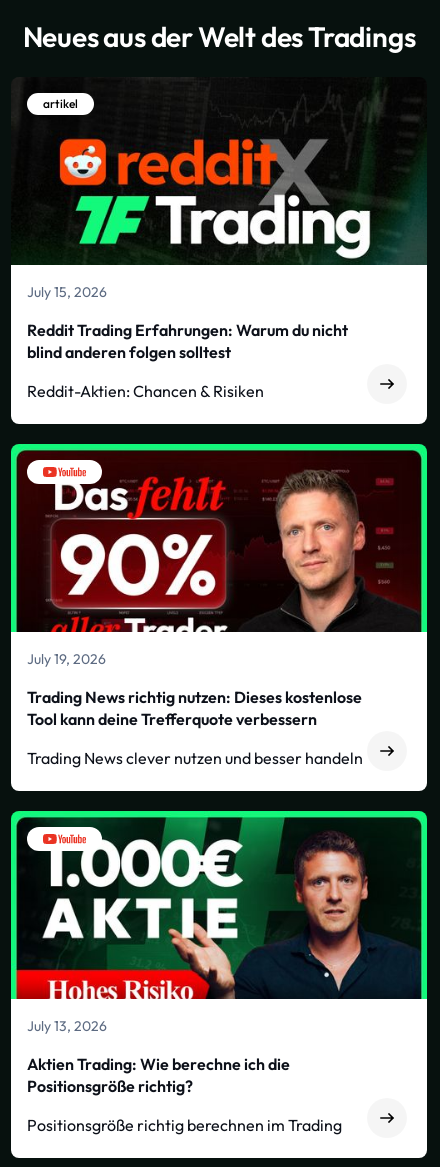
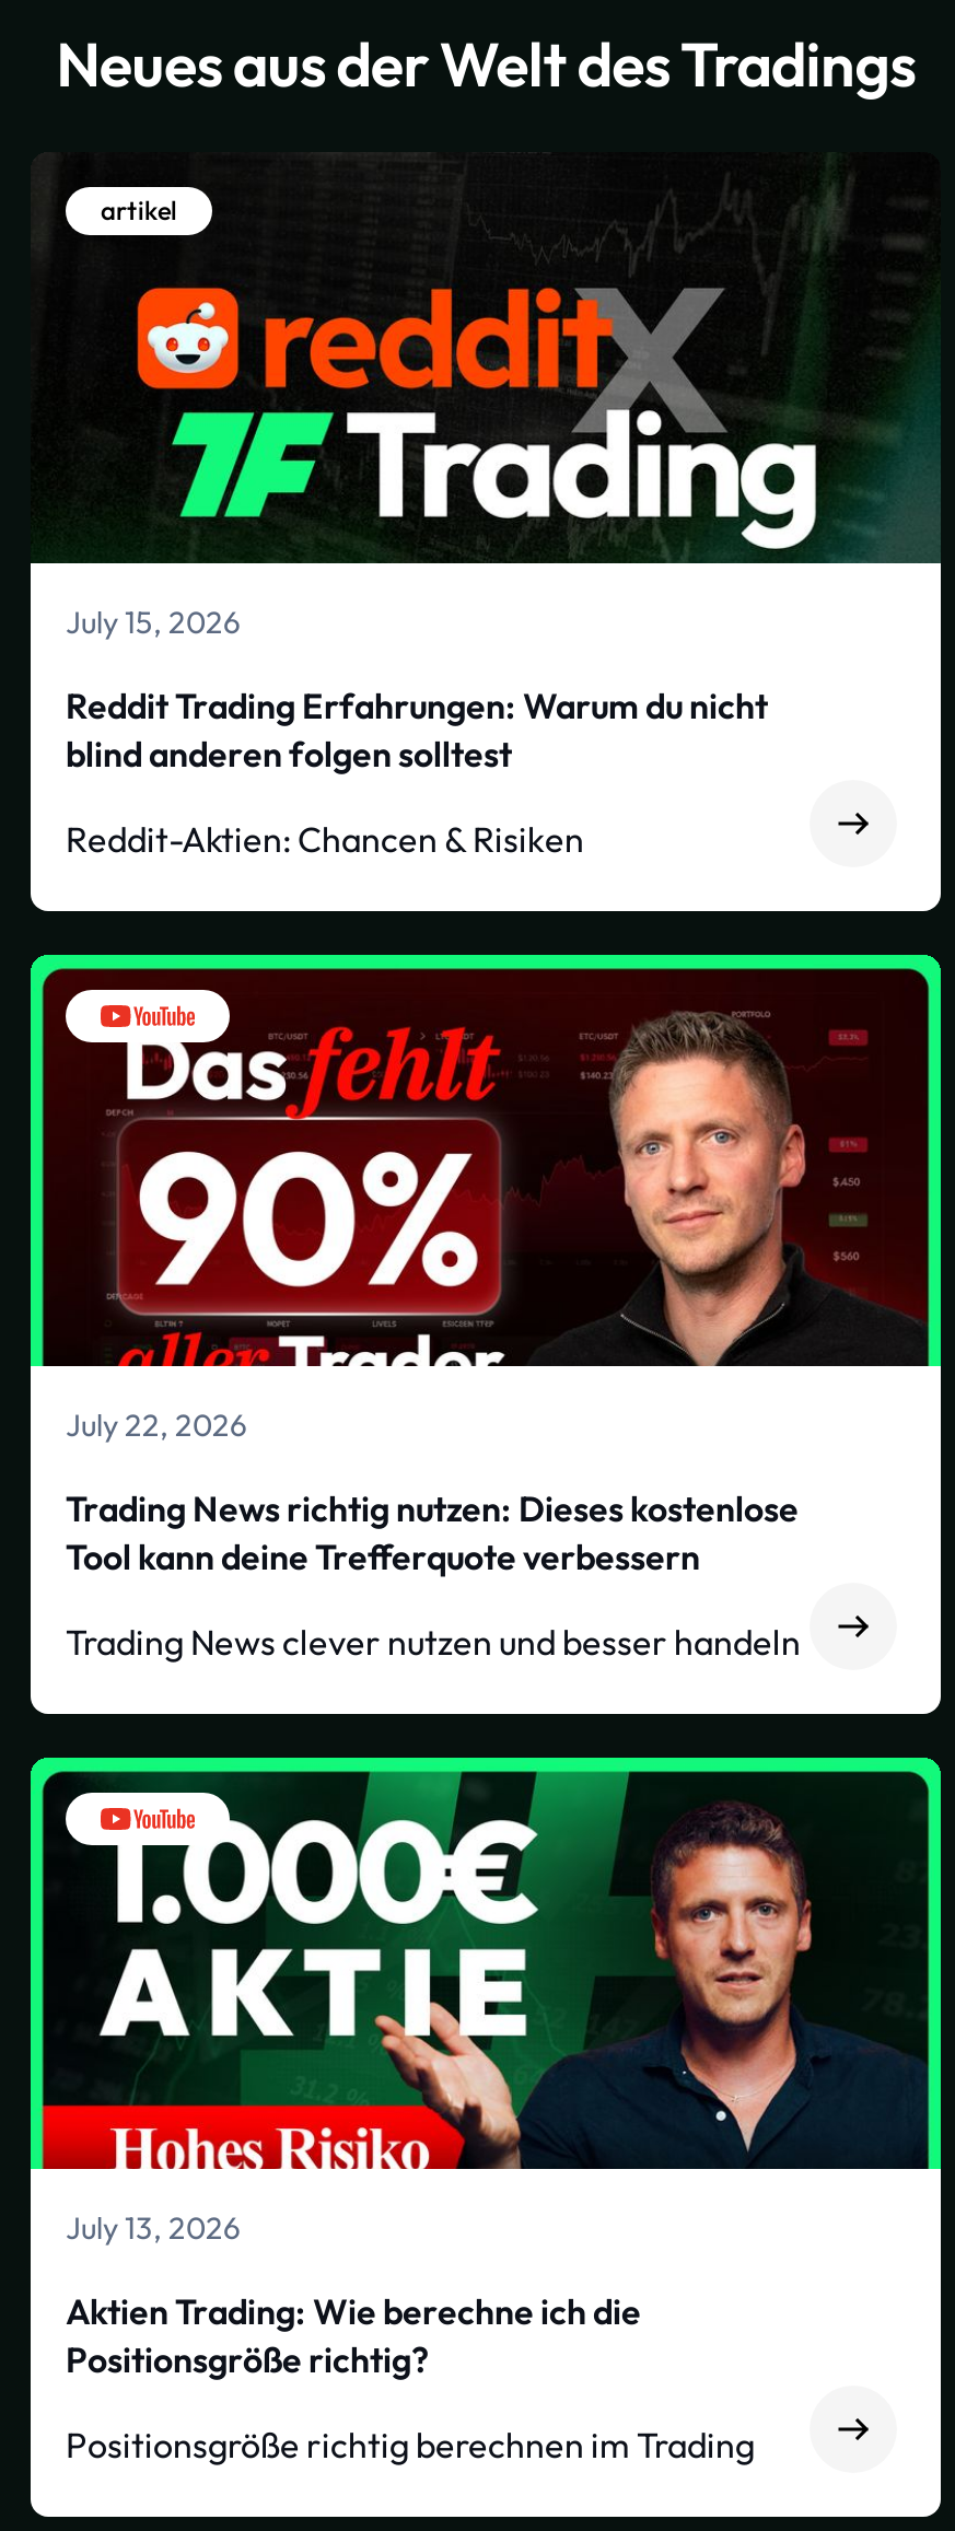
- July 19, 2026
+ July 22, 2026
